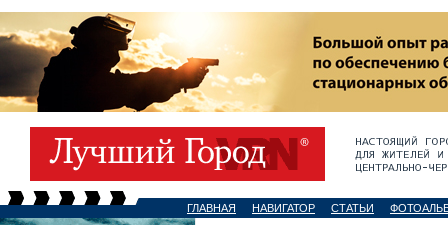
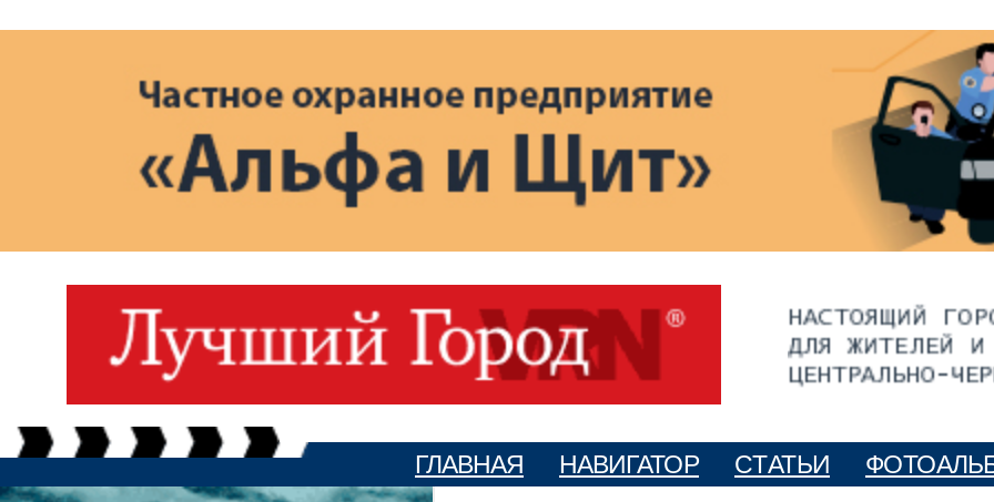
- [image]
+ [image]
